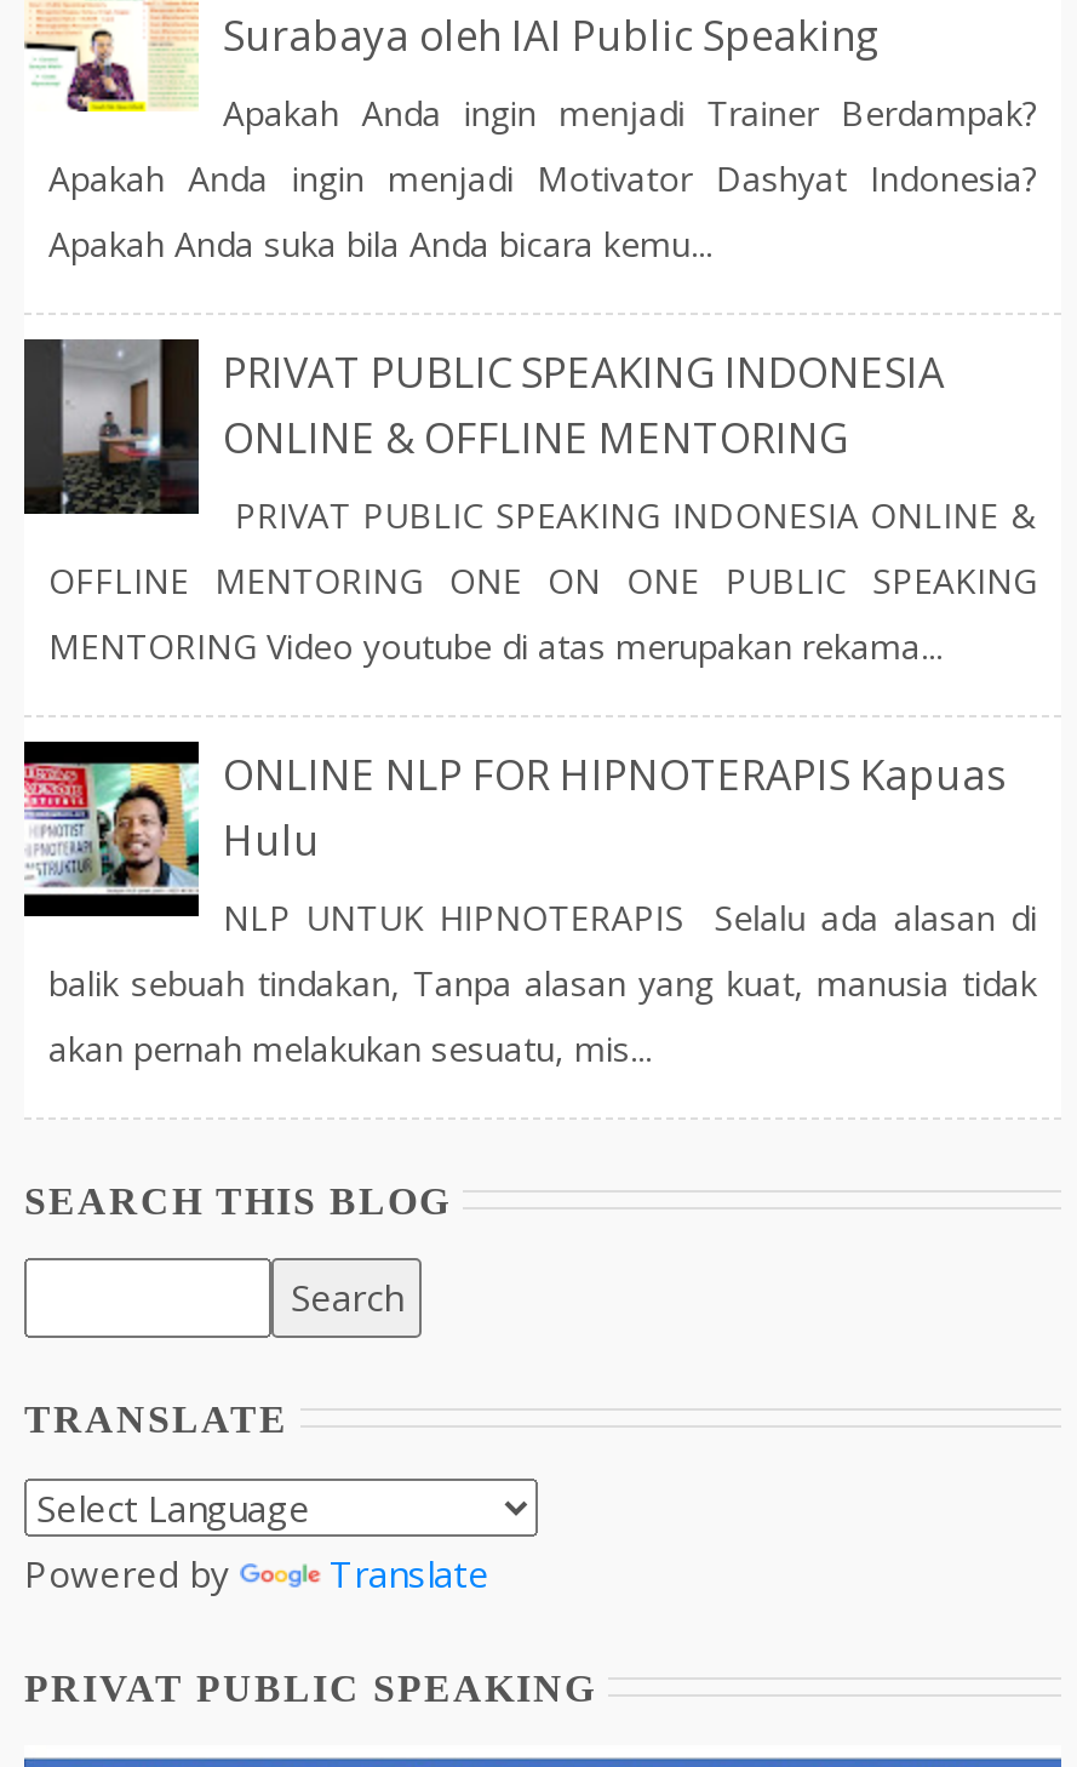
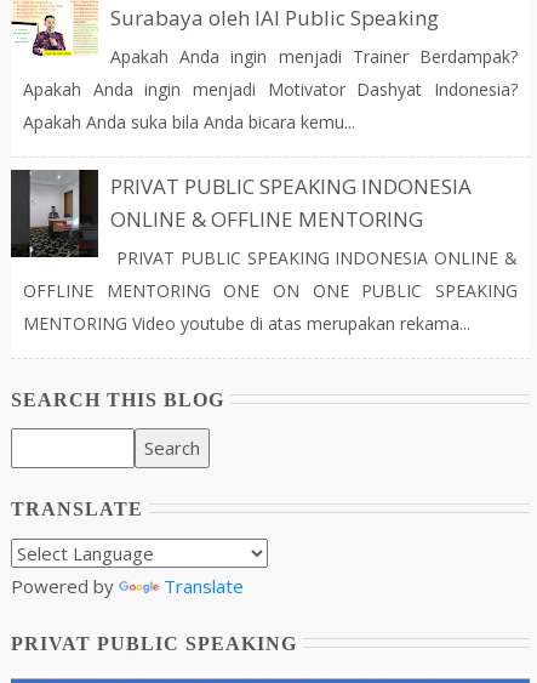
- [image]
- ONLINE NLP FOR HIPNOTERAPIS Kapuas
- Hulu
- NLP UNTUK HIPNOTERAPIS Selalu ada alasan di
- balik sebuah tindakan, Tanpa alasan yang kuat, manusia tidak
- akan pernah melakukan sesuatu, mis...
